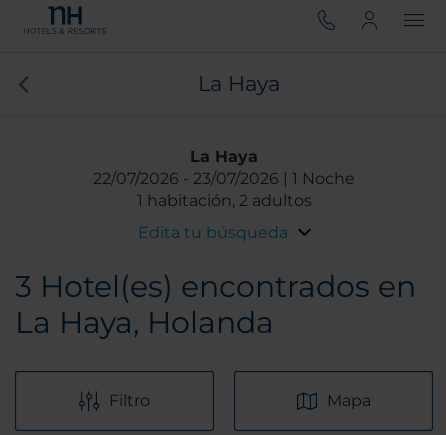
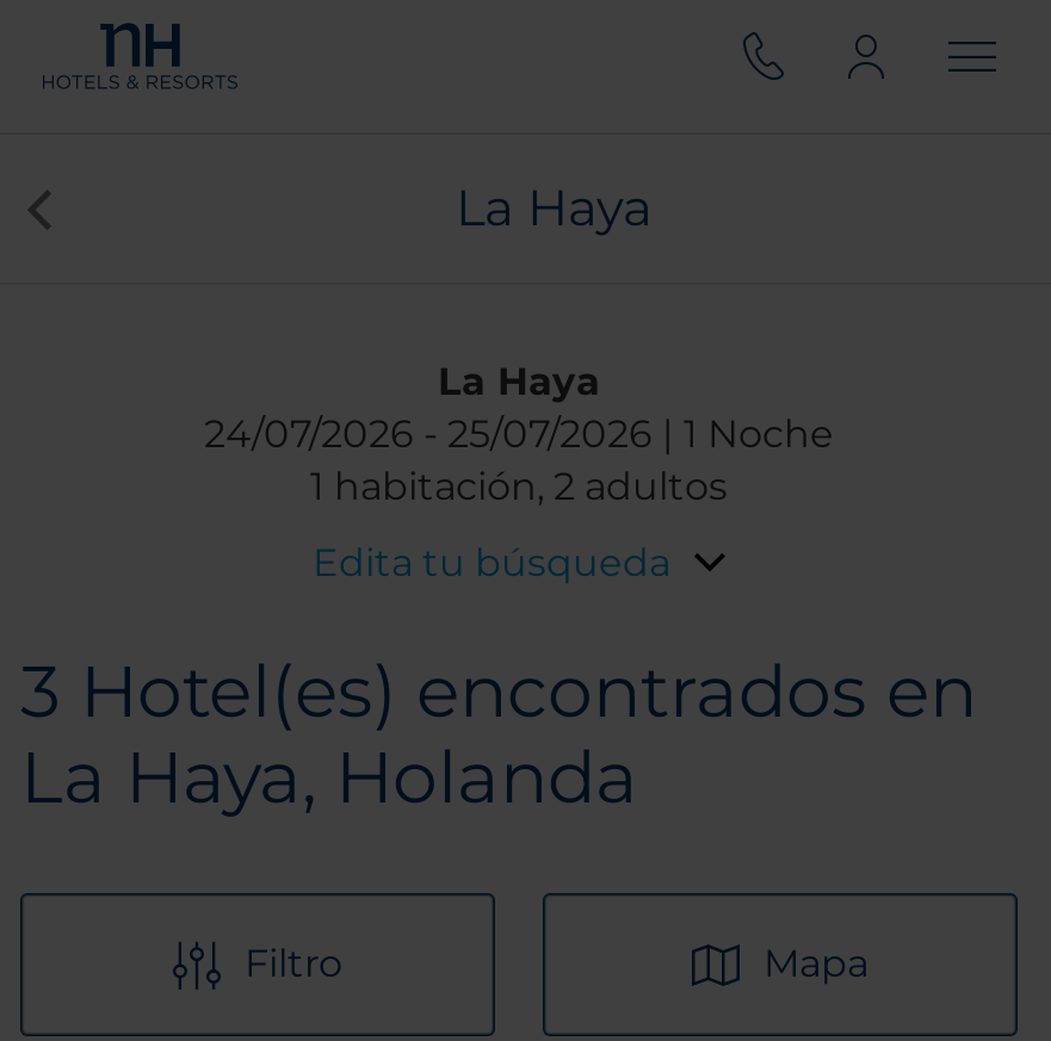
- 22/07/2026
+ 24/07/2026

- 23/07/2026
+ 25/07/2026
